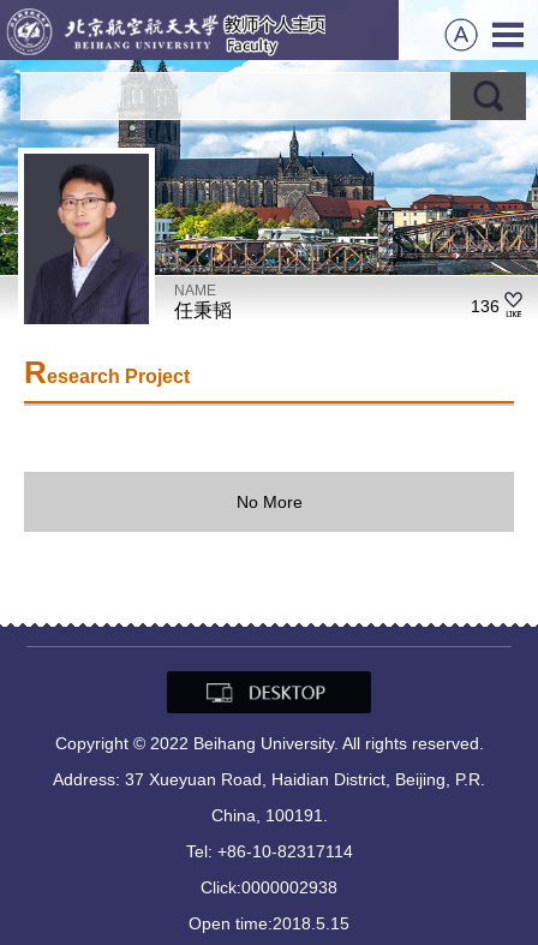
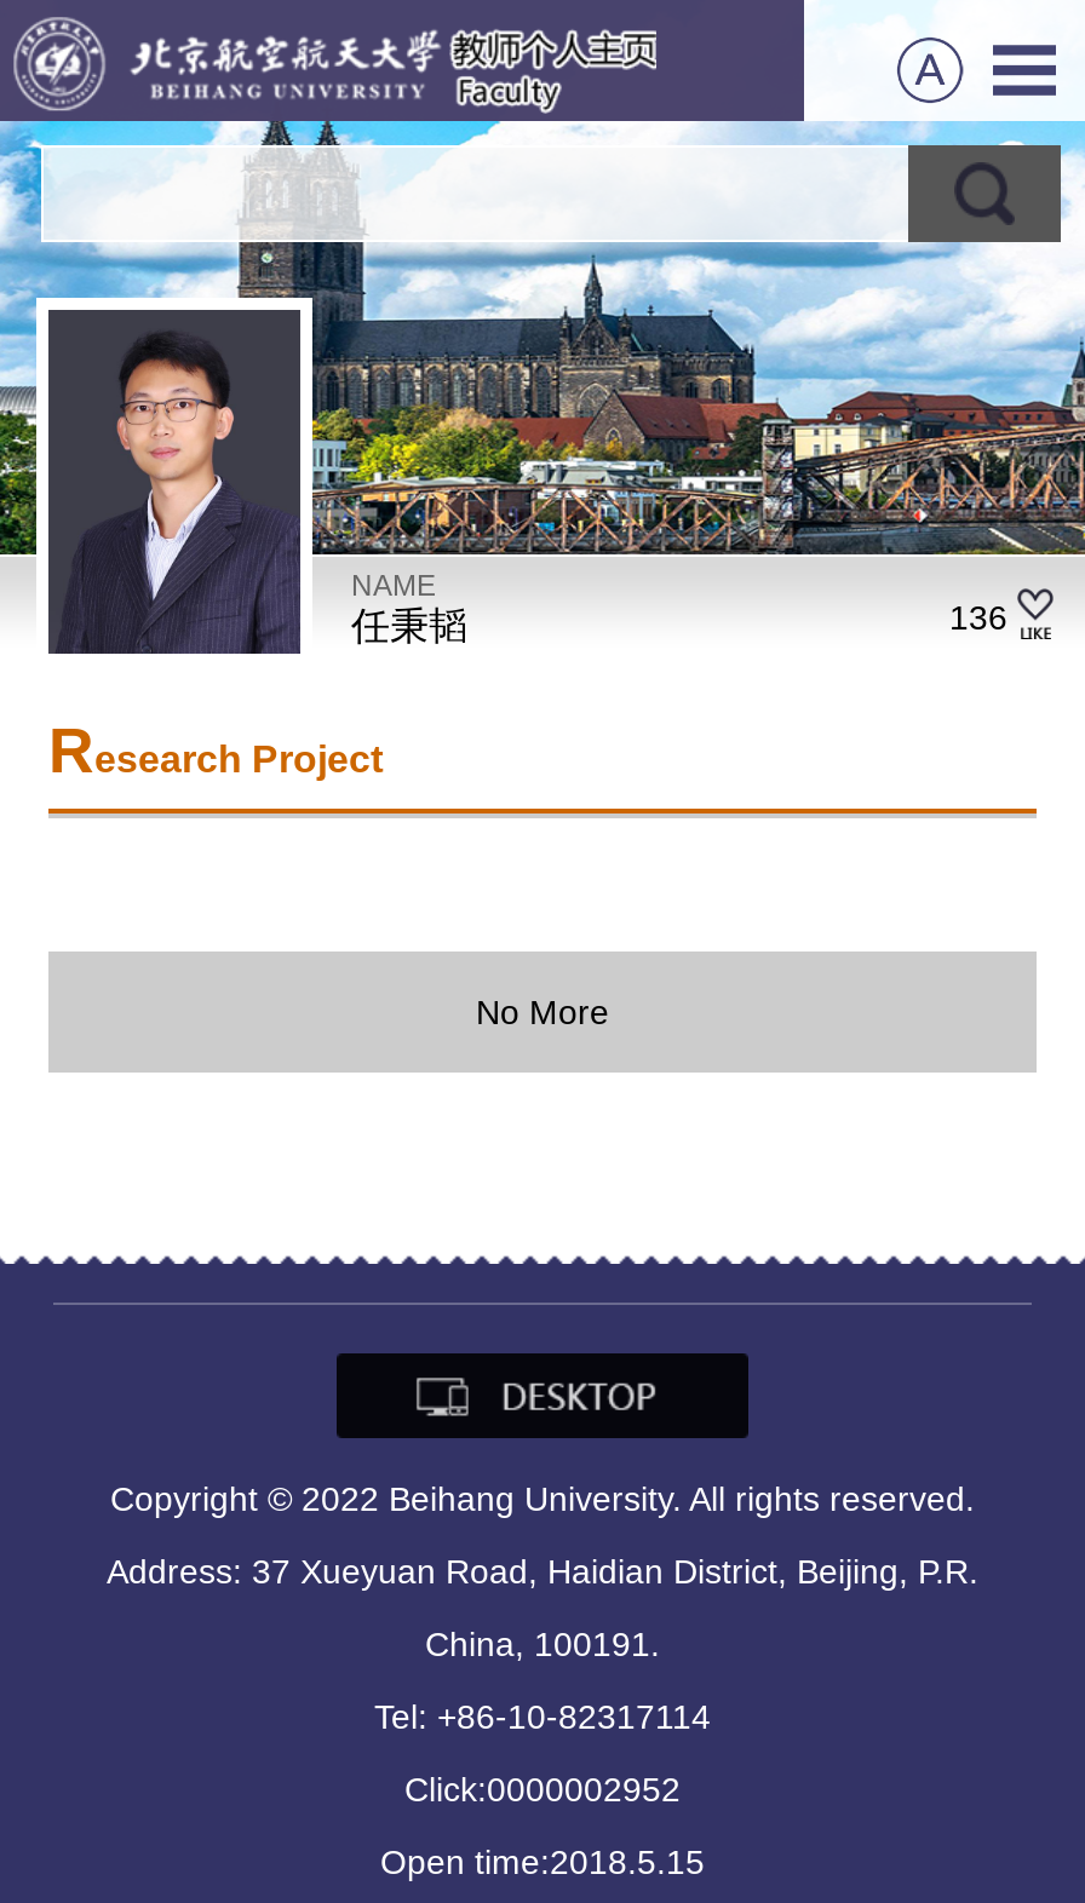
- Click:0000002938
+ Click:0000002952
